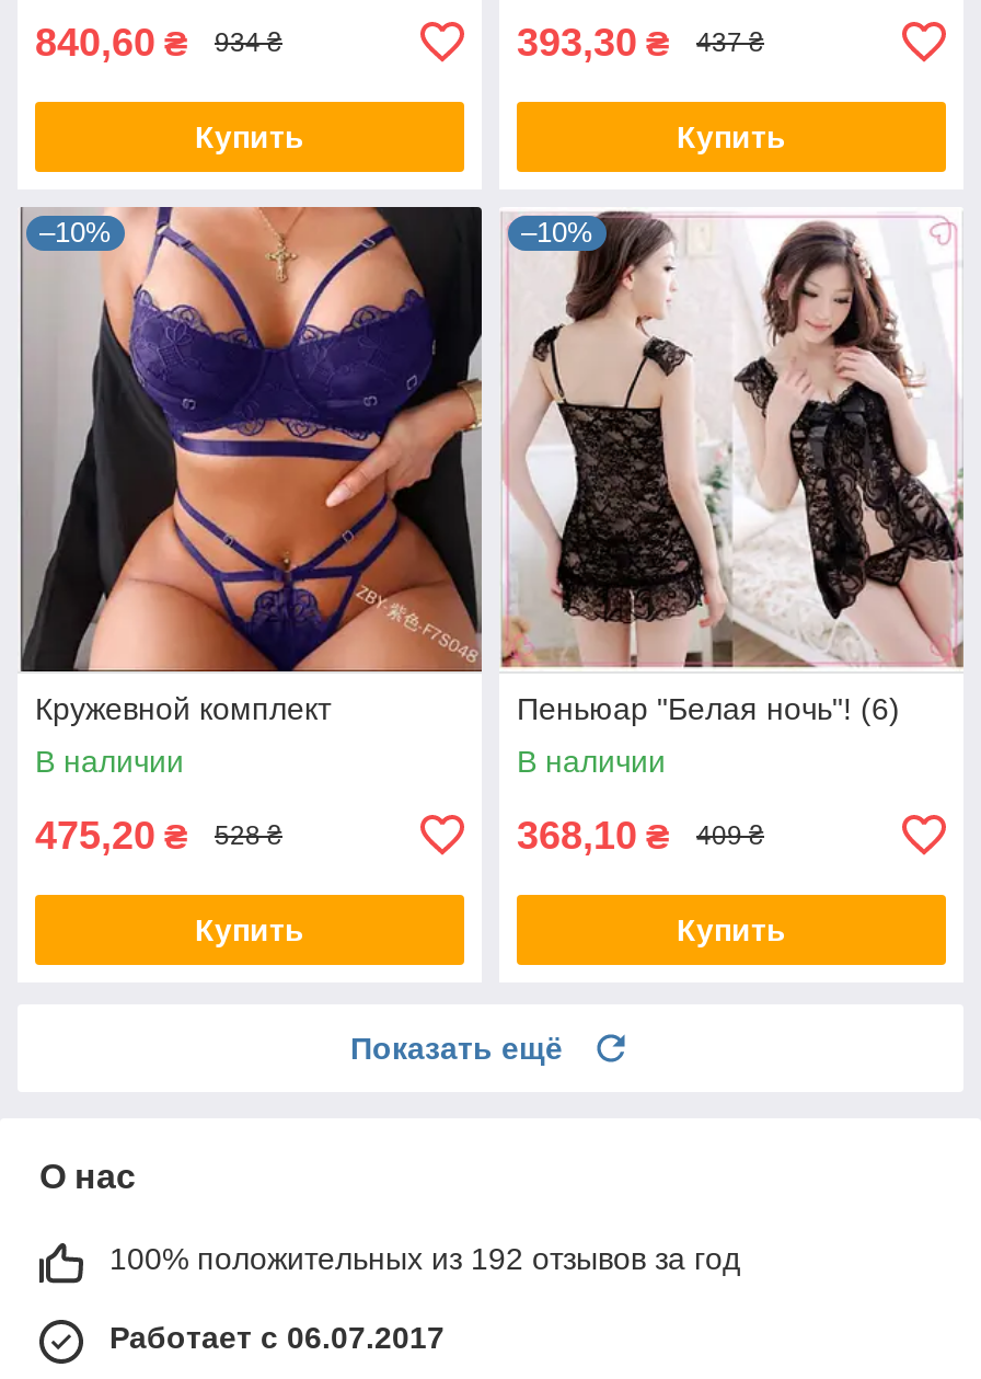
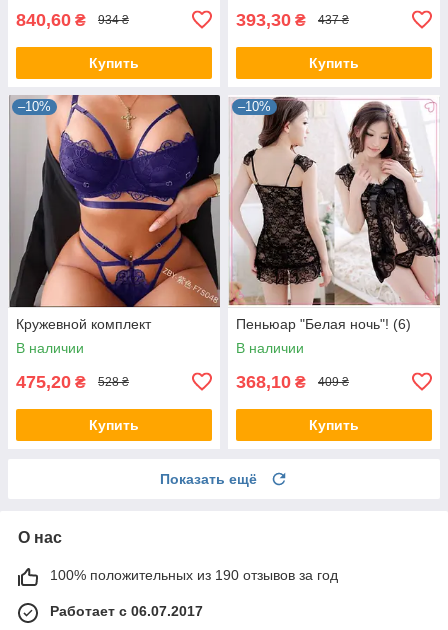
- 100% положительных из 192 отзывов за год
+ 100% положительных из 190 отзывов за год
